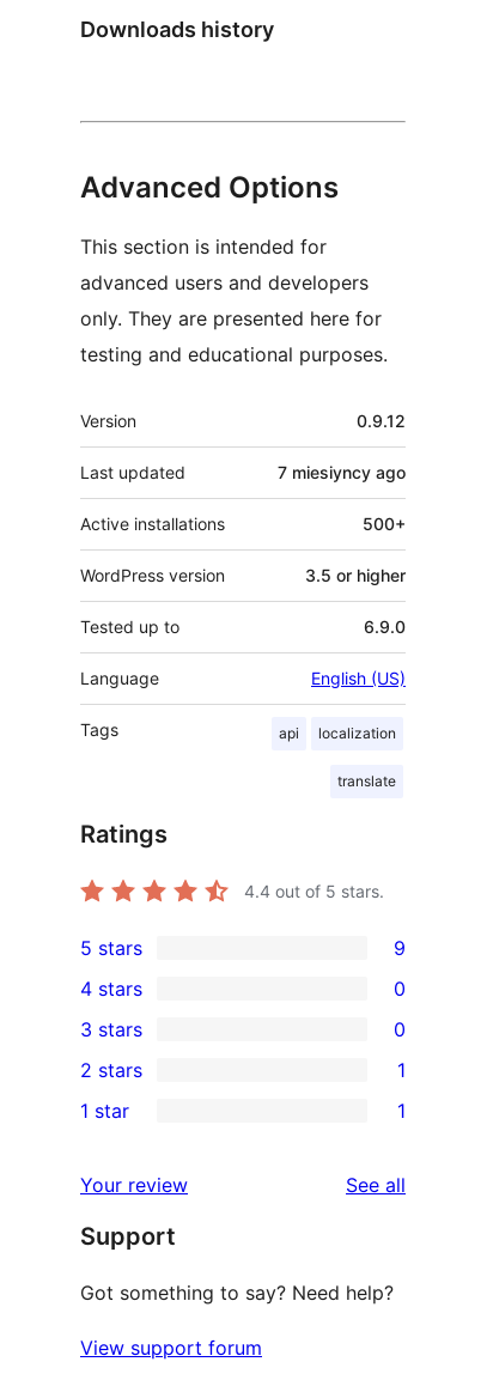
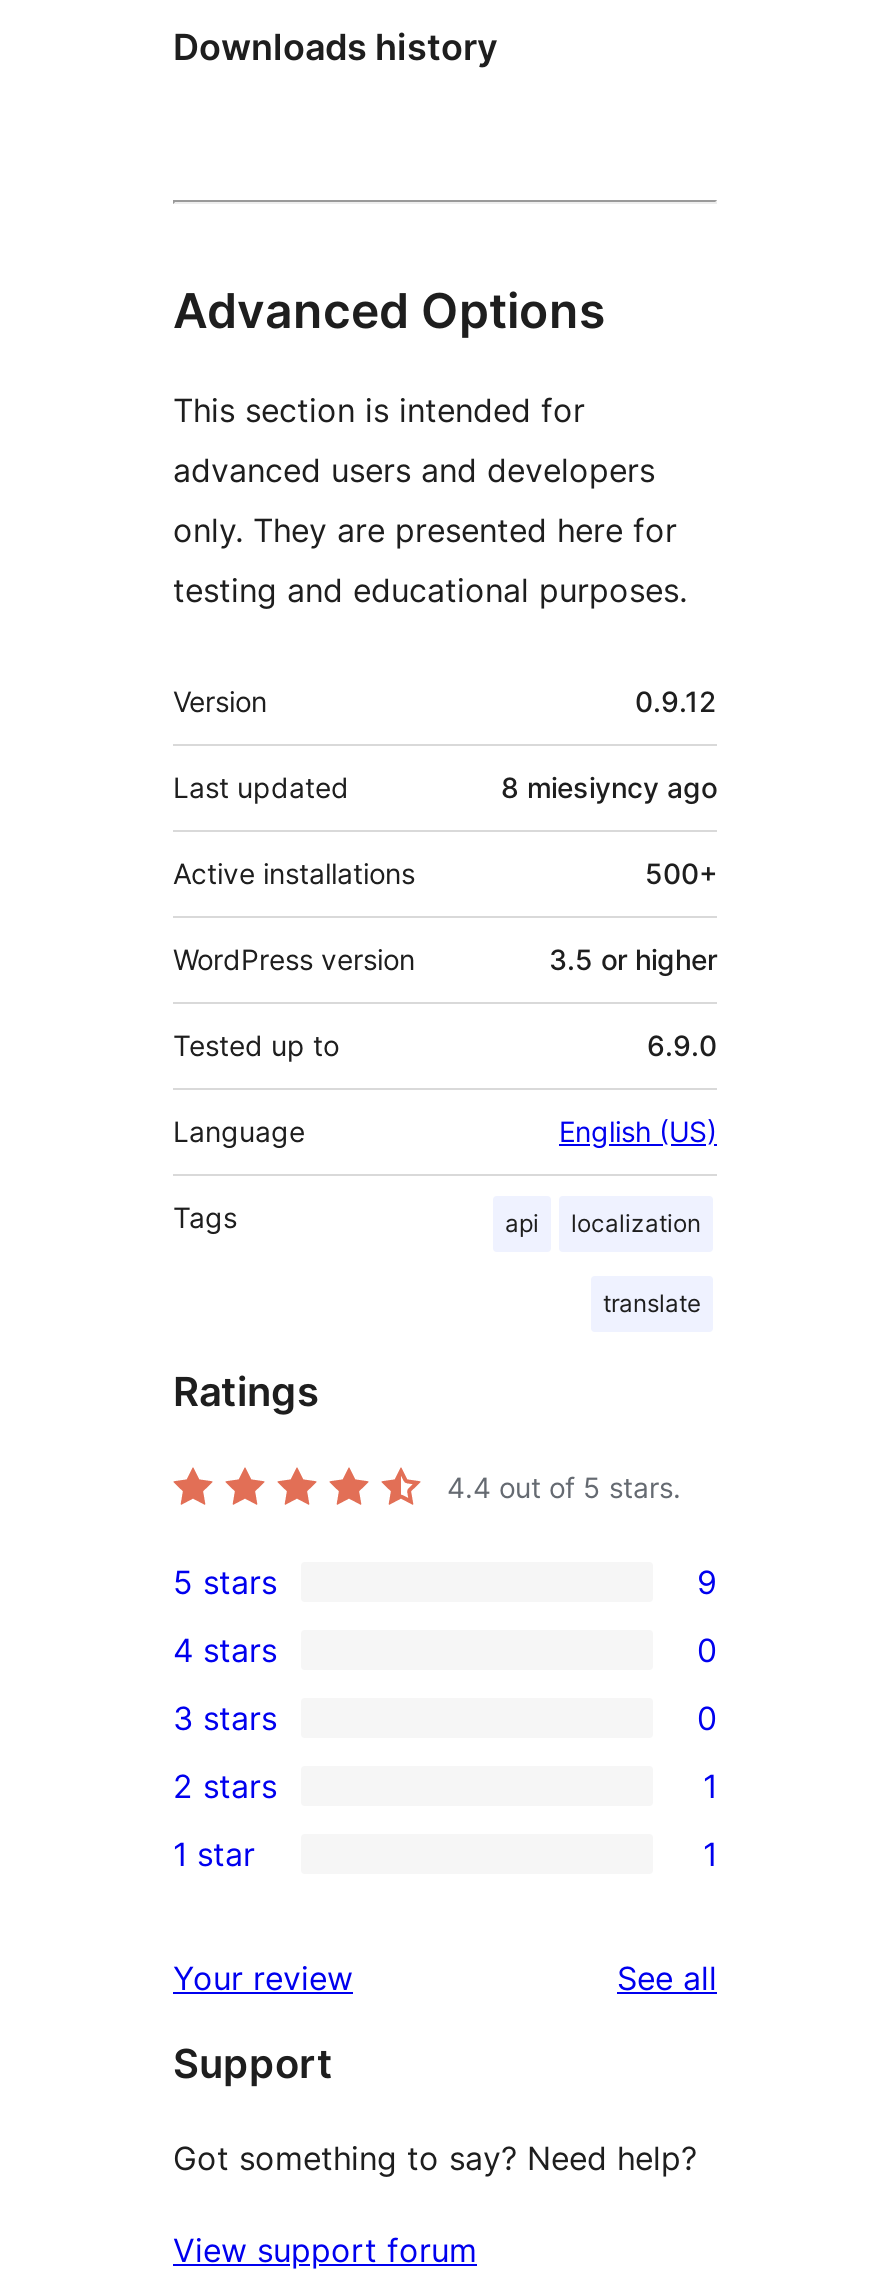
- 7 miesiyncy ago
+ 8 miesiyncy ago
